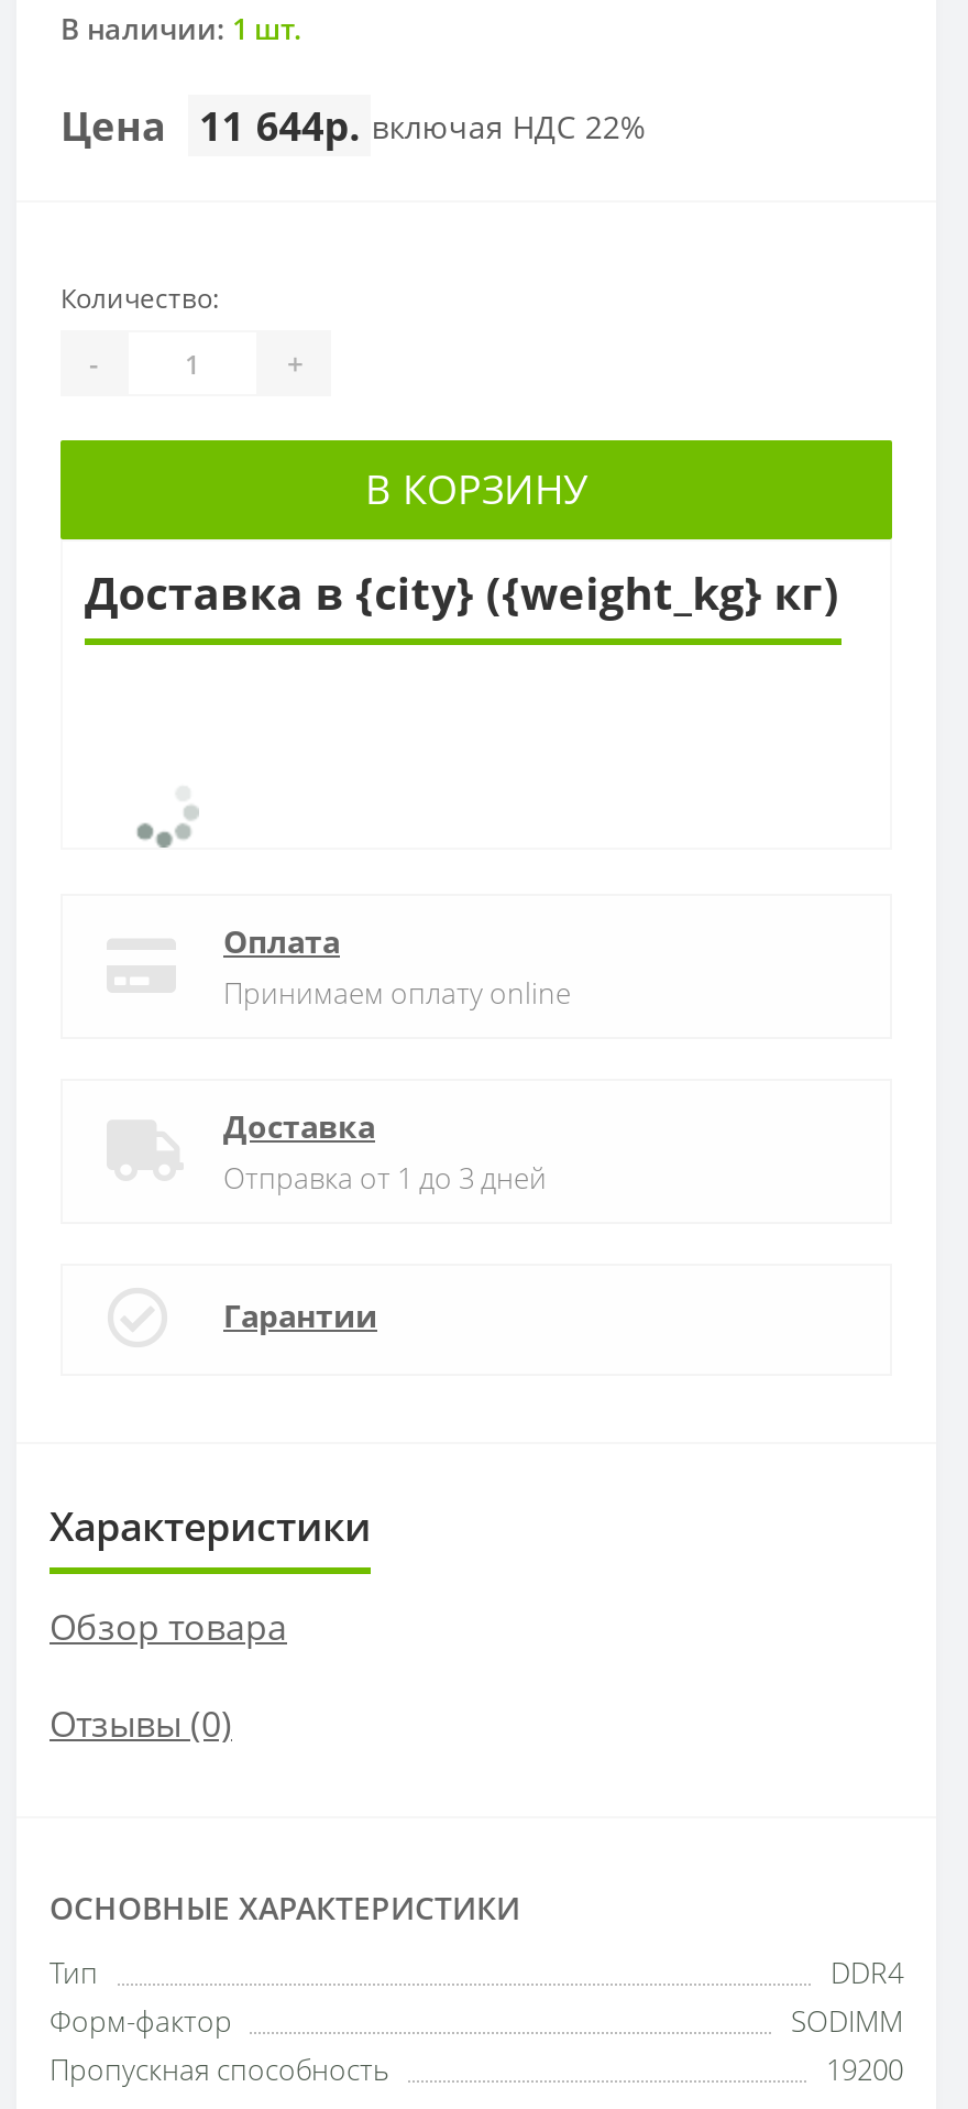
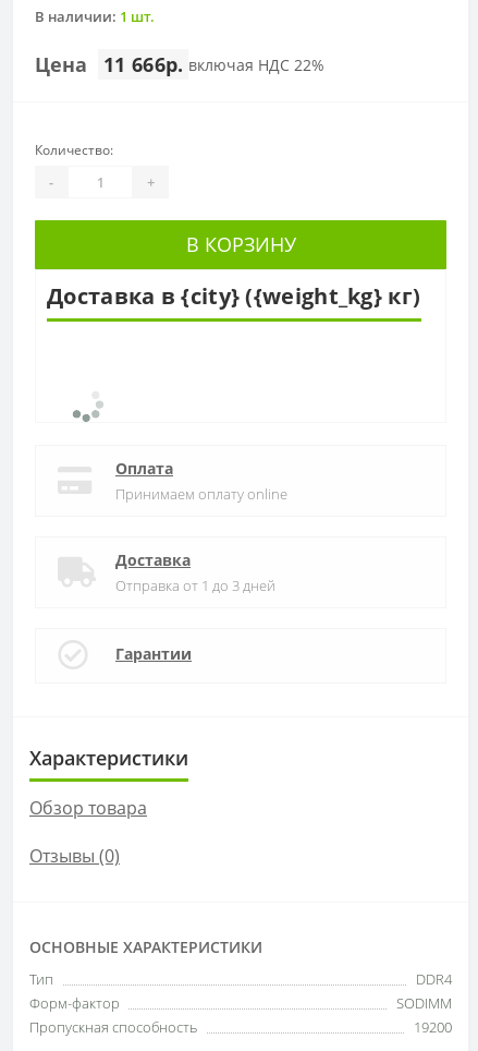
- Цена 11 644р. включая НДС 22%
+ Цена 11 666р. включая НДС 22%
